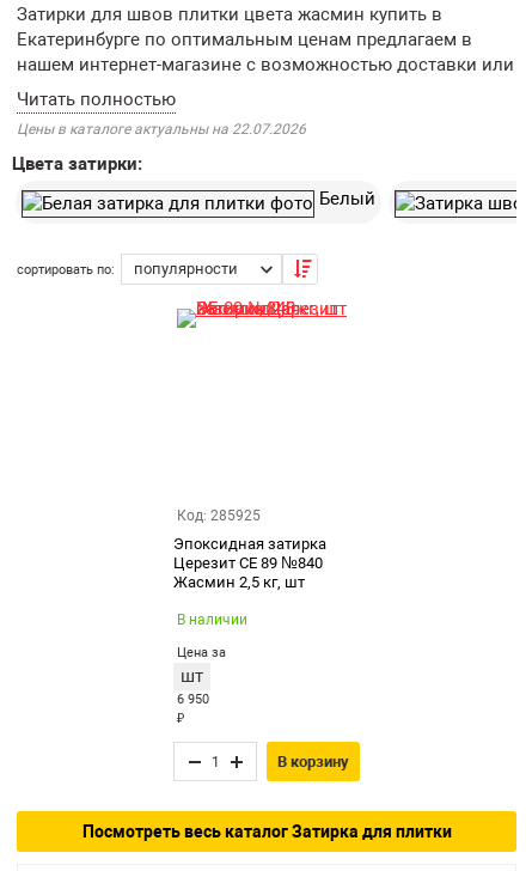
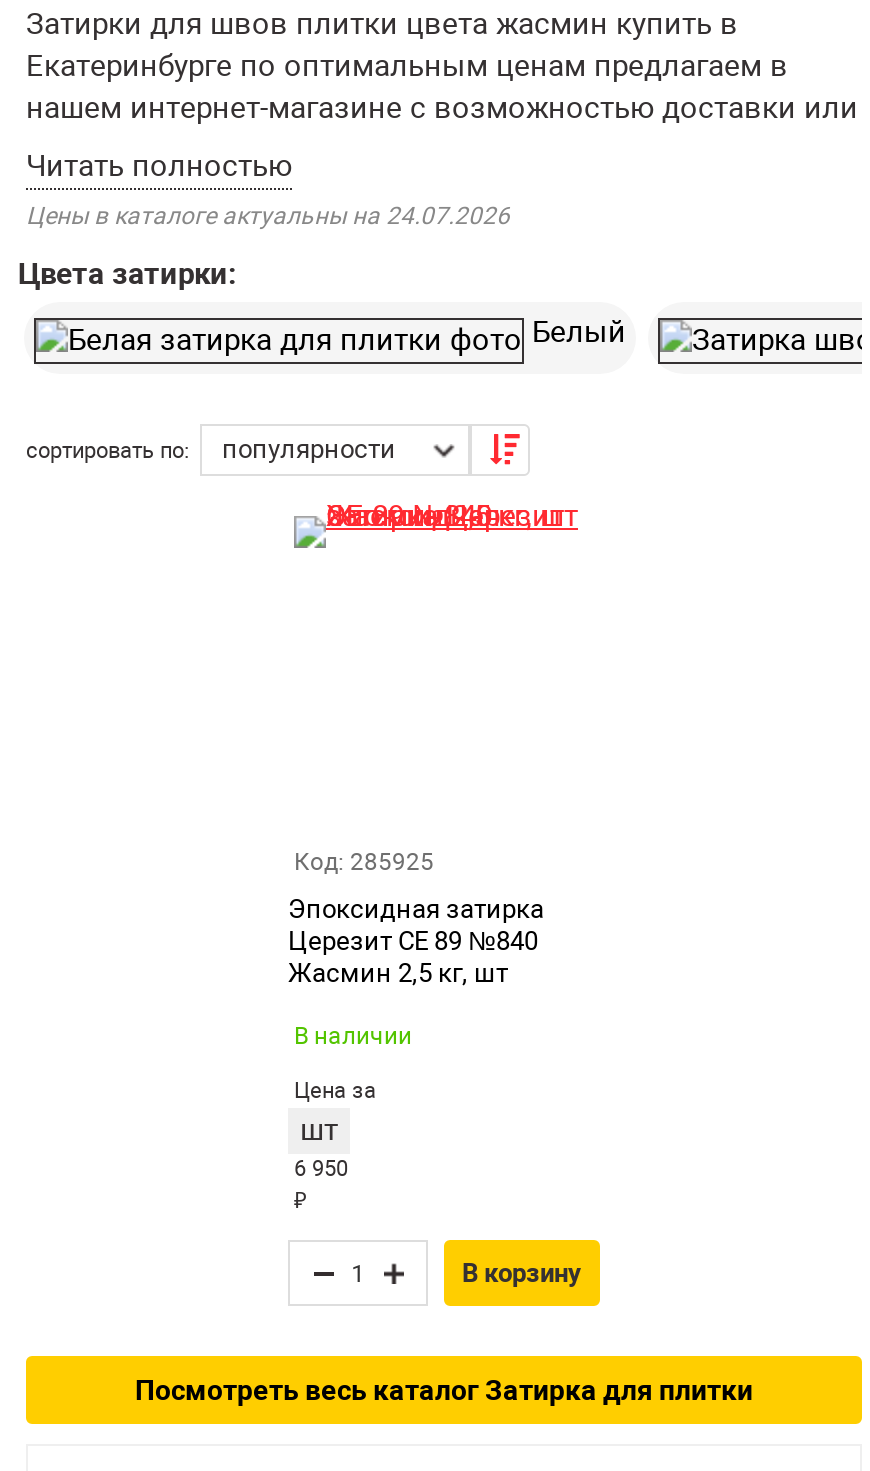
- Цены в каталоге актуальны на 22.07.2026
+ Цены в каталоге актуальны на 24.07.2026
